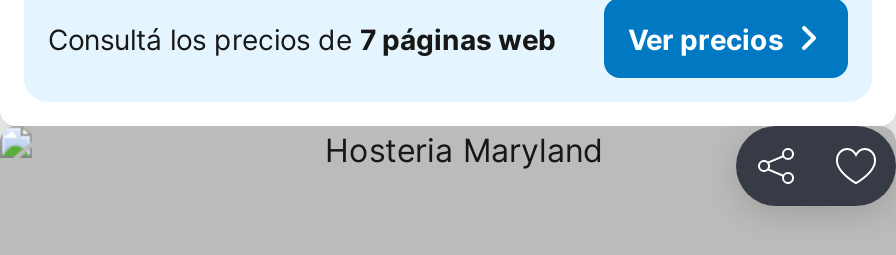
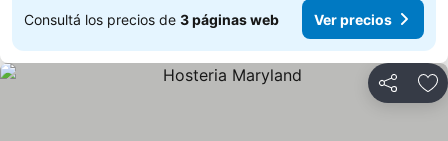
- Consultá los precios de 7 páginas web
+ Consultá los precios de 3 páginas web
